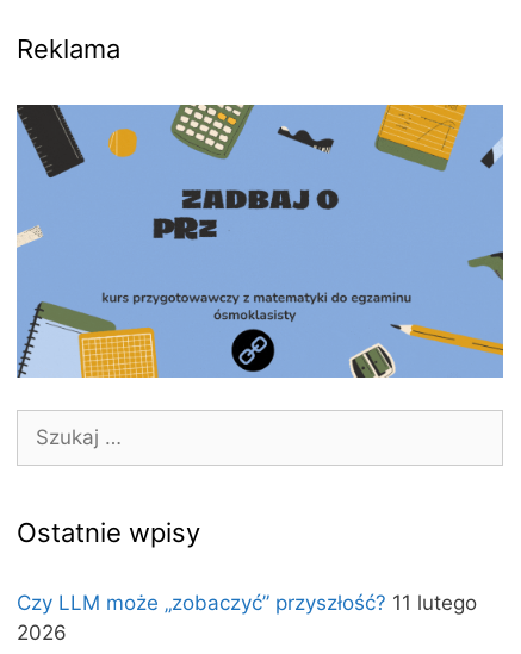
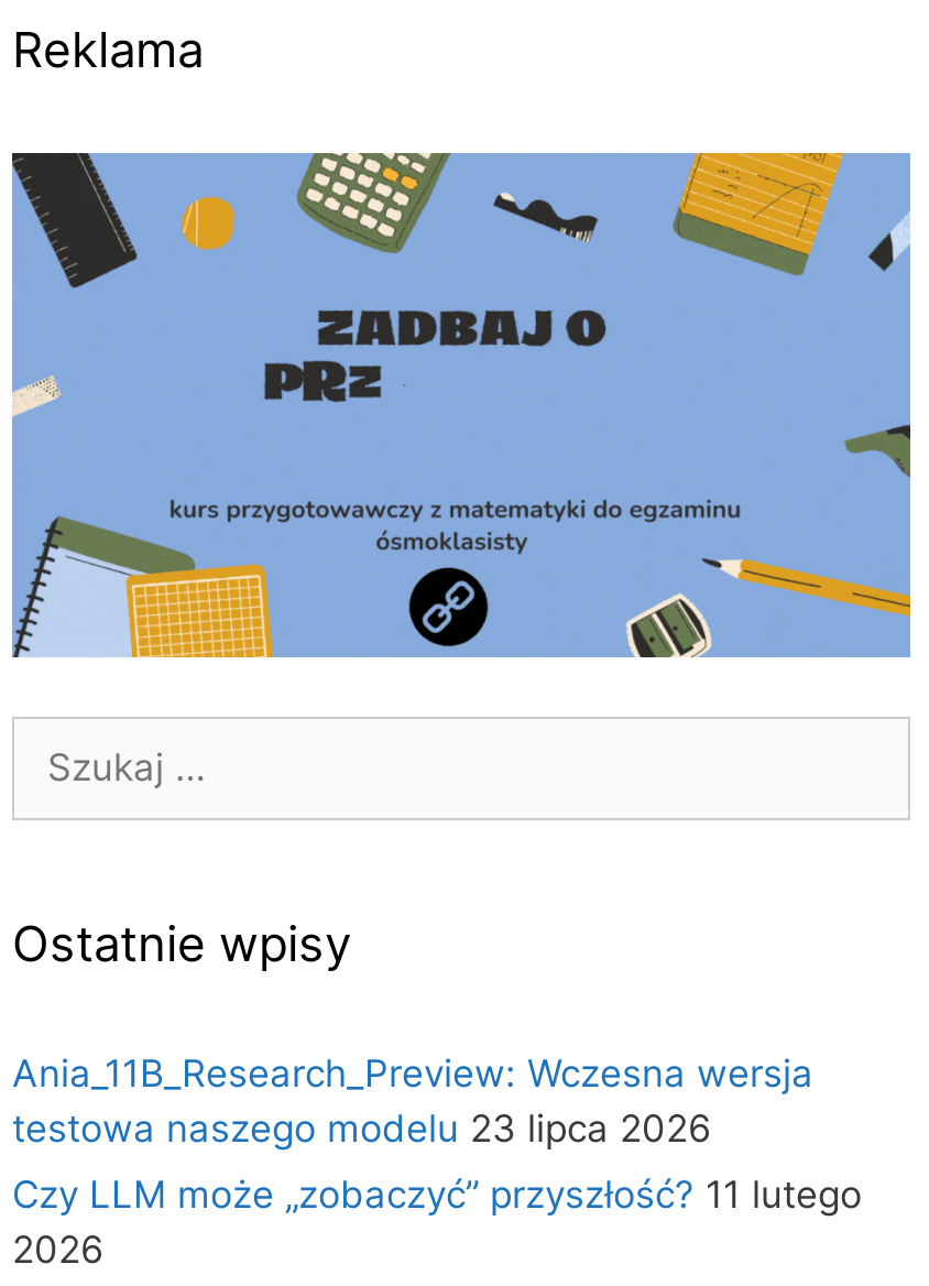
+ Ania_11B_Research_Preview: Wczesna wersja
+ testowa naszego modelu 23 lipca 2026
